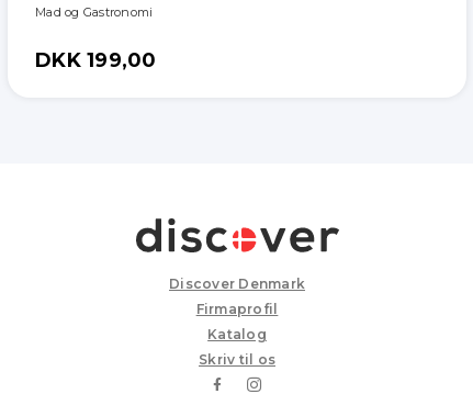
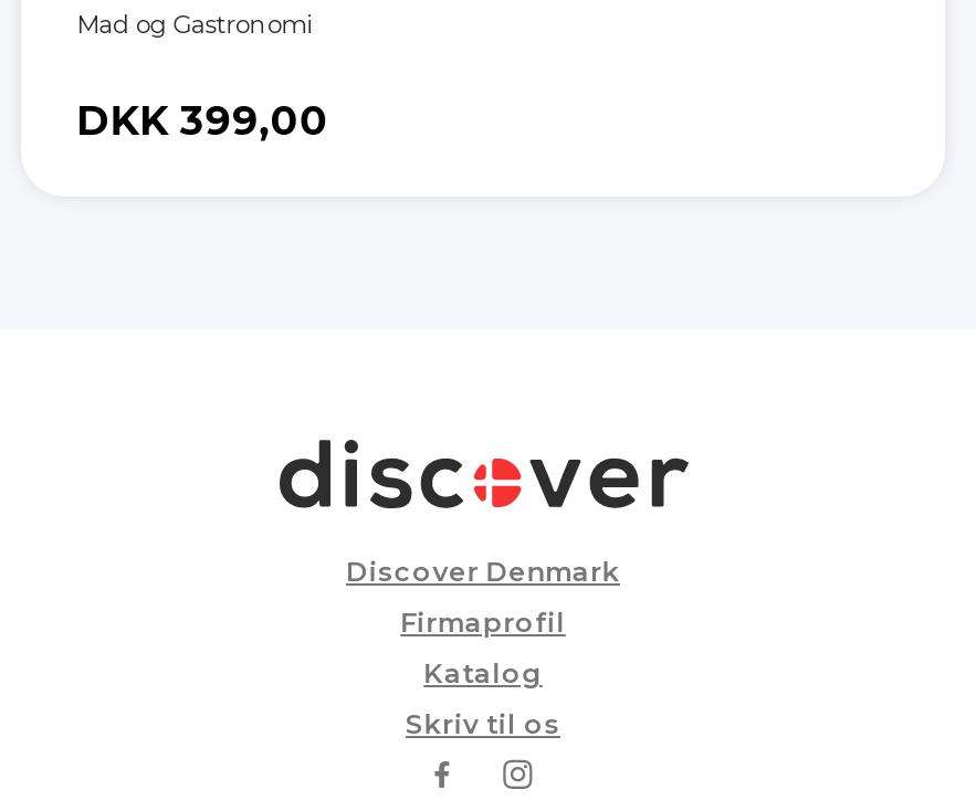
- DKK 199,00
+ DKK 399,00
